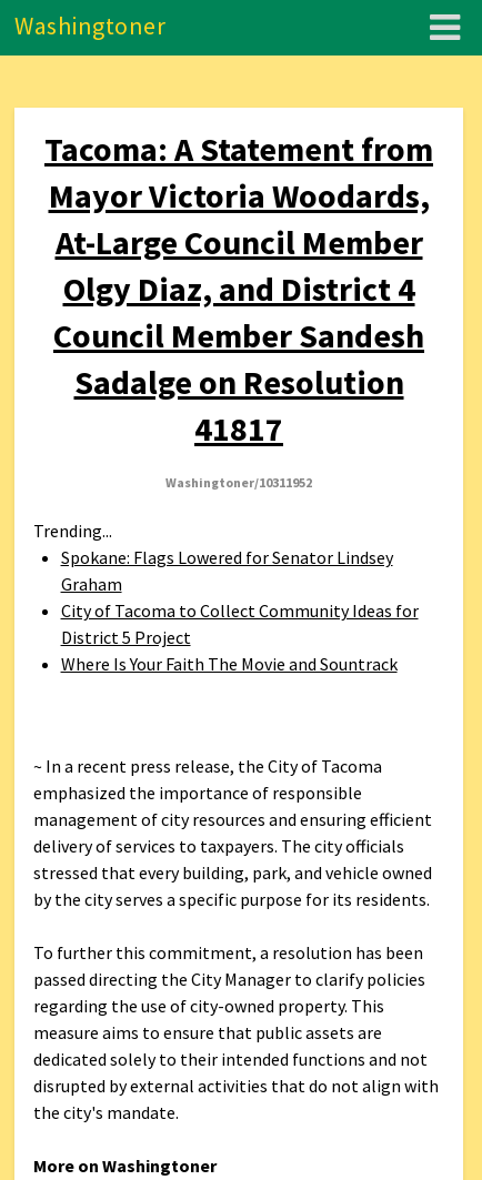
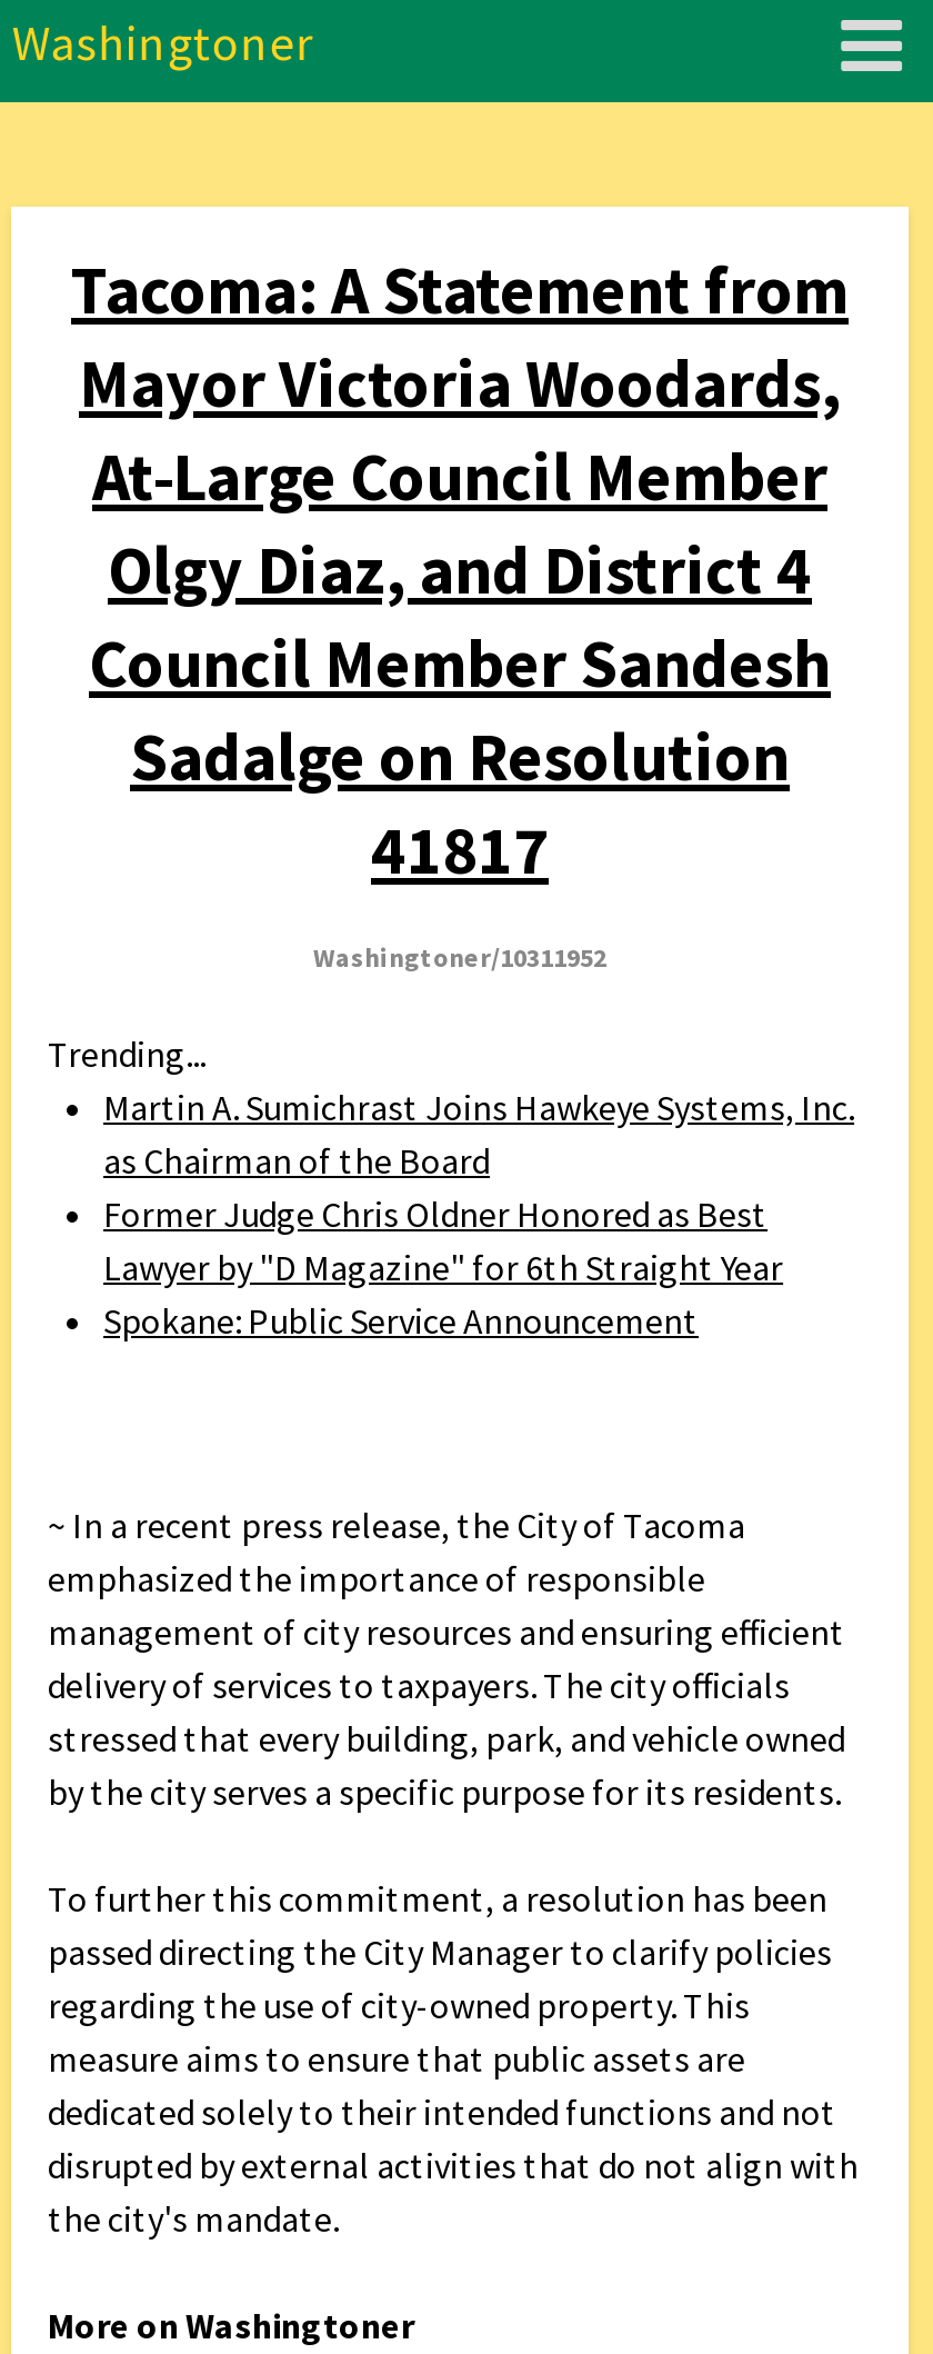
- Spokane: Flags Lowered for Senator Lindsey
- Graham
- City of Tacoma to Collect Community Ideas for
- District 5 Project
- Where Is Your Faith The Movie and Sountrack
+ Martin A. Sumichrast Joins Hawkeye Systems, Inc.
+ as Chairman of the Board
+ Former Judge Chris Oldner Honored as Best
+ Lawyer by "D Magazine" for 6th Straight Year
+ Spokane: Public Service Announcement
